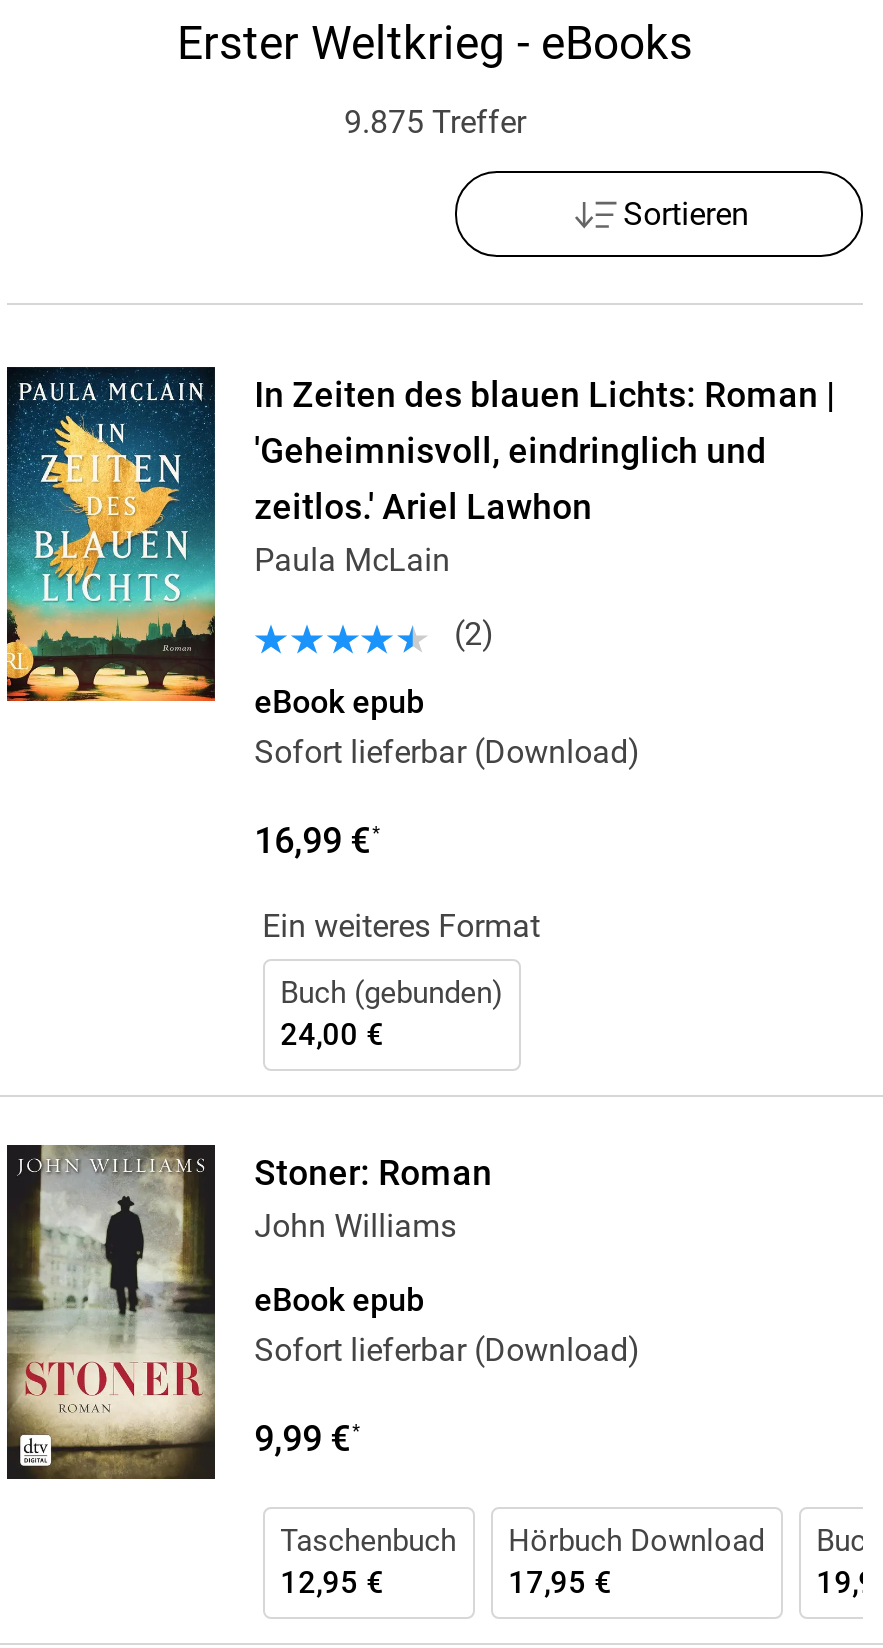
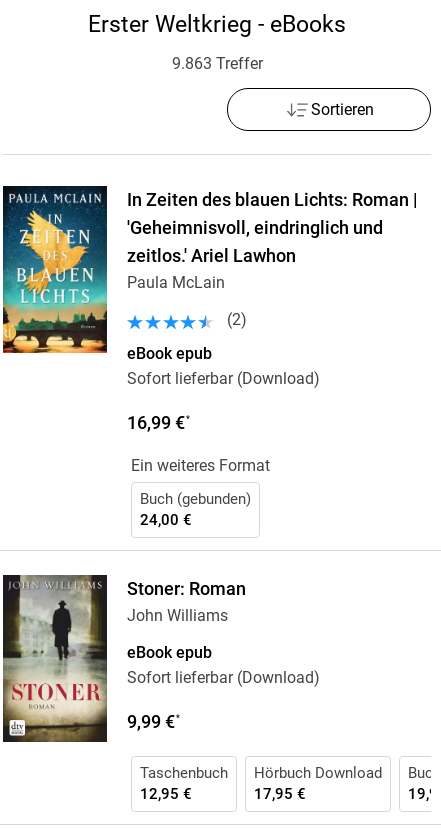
- 9.875 Treffer
+ 9.863 Treffer
